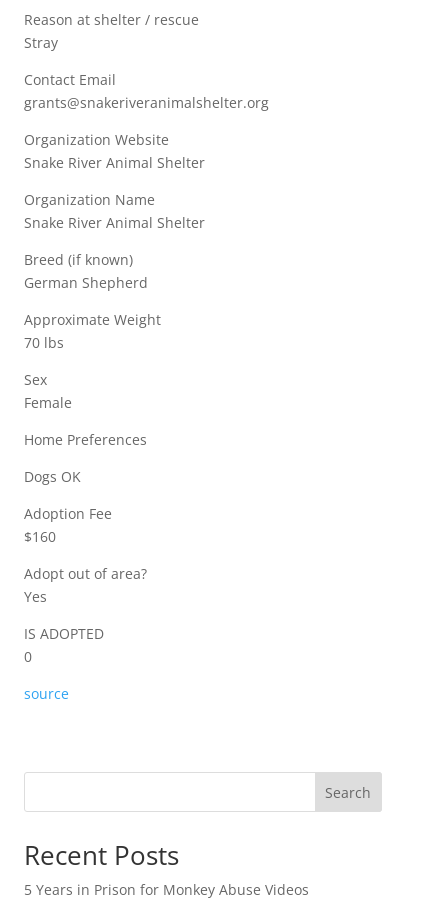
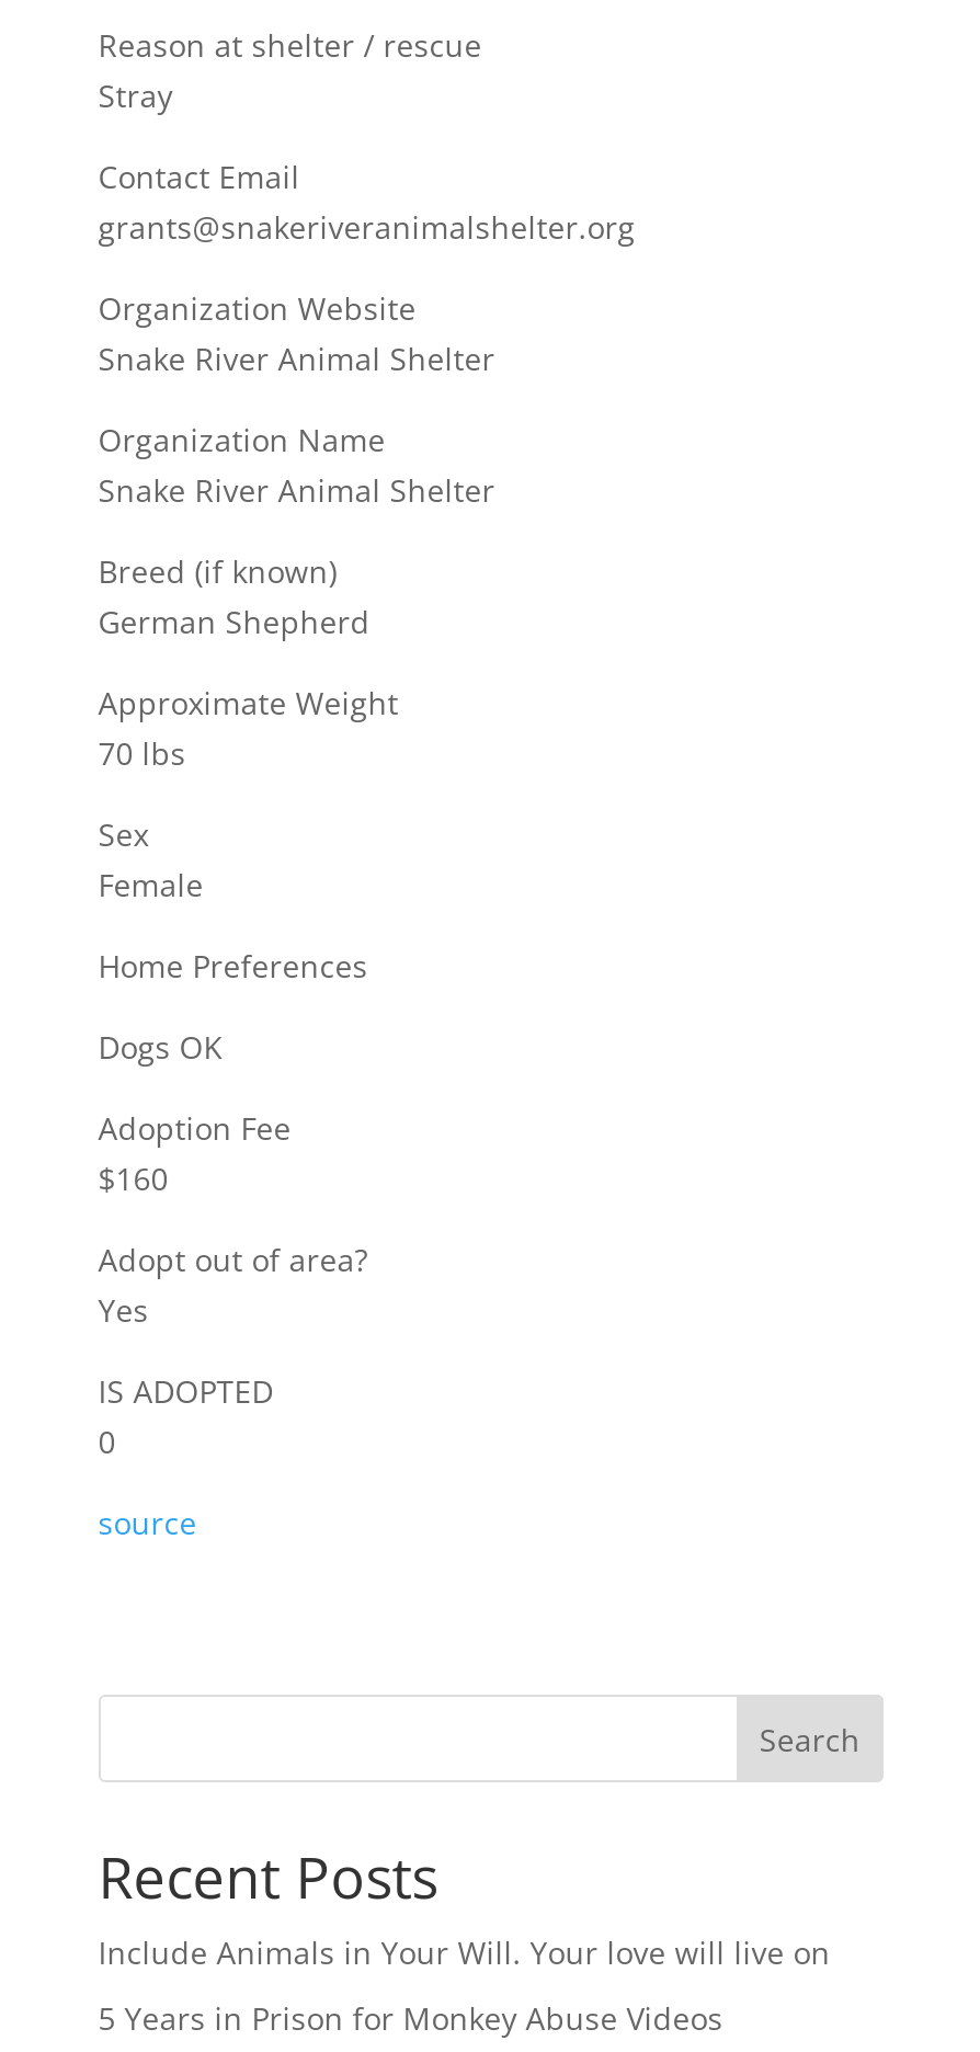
+ Include Animals in Your Will. Your love will live on
